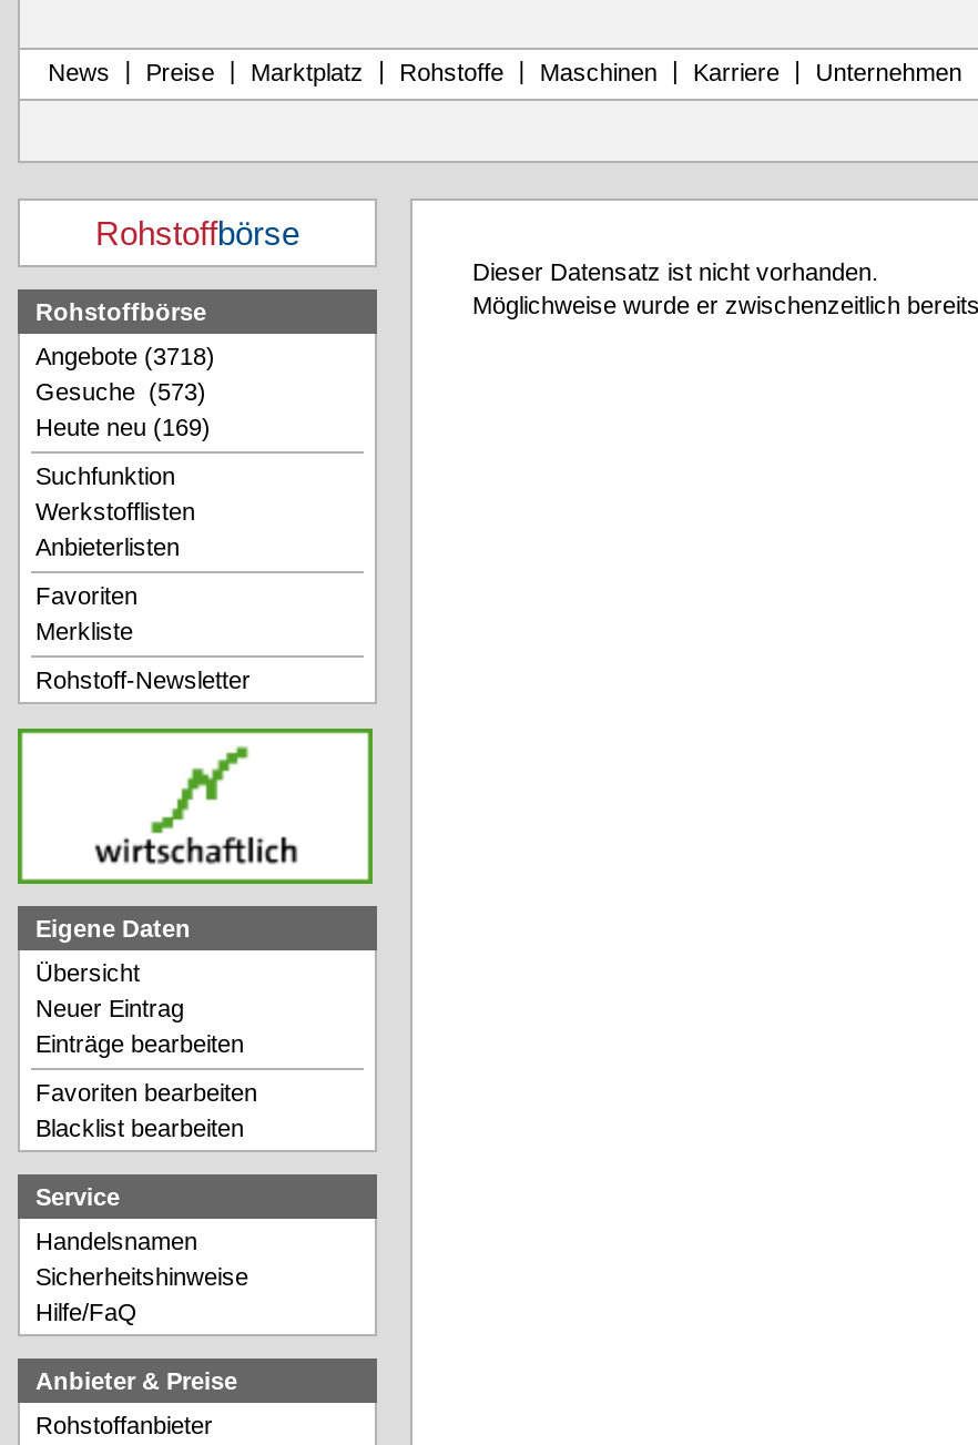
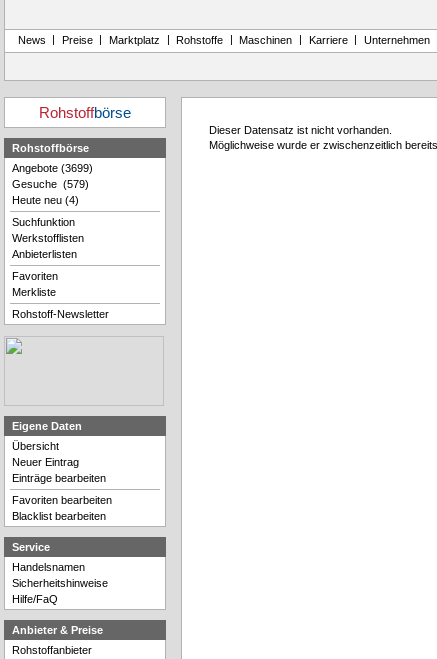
- Angebote (3718)
+ Angebote (3699)

- Gesuche (573)
+ Gesuche (579)

- Heute neu (169)
+ Heute neu (4)

- [image]
